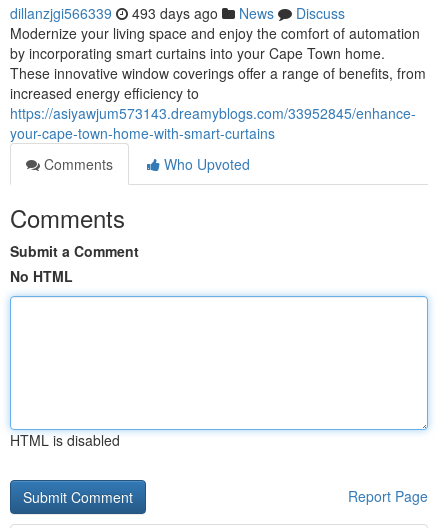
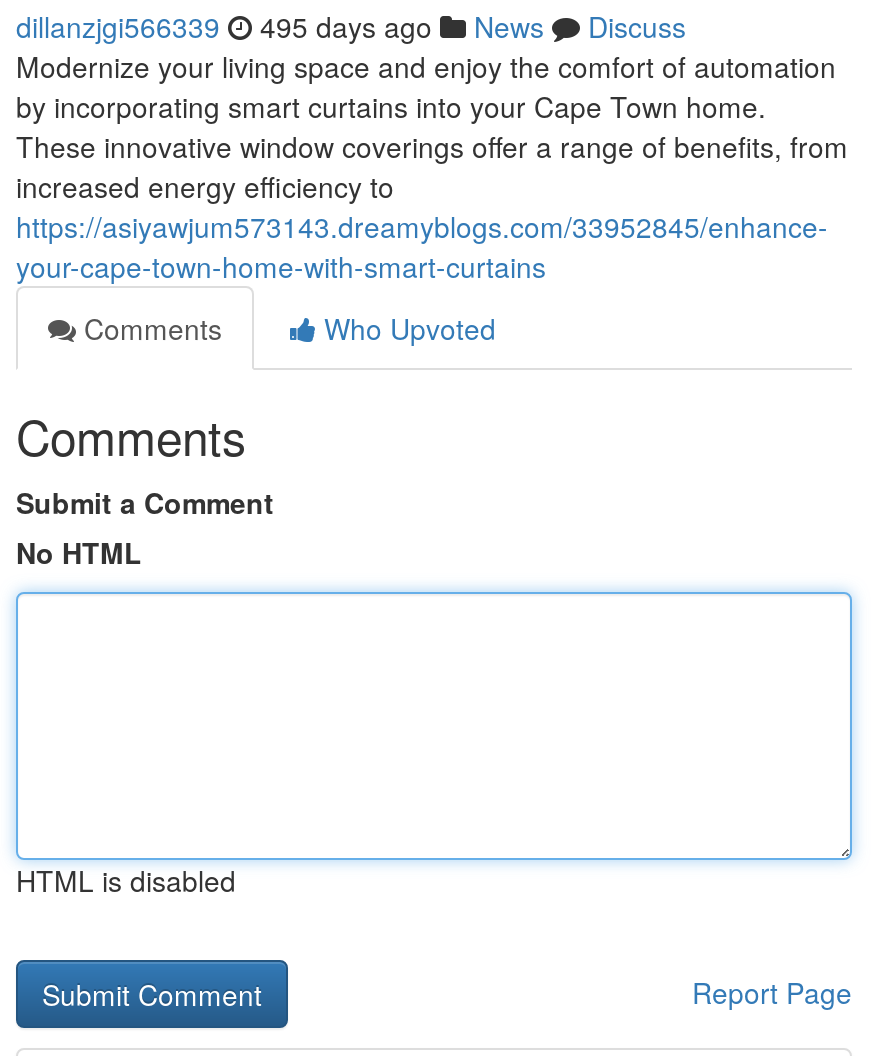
- dillanzjgi566339 493 days ago News Discuss
+ dillanzjgi566339 495 days ago News Discuss
